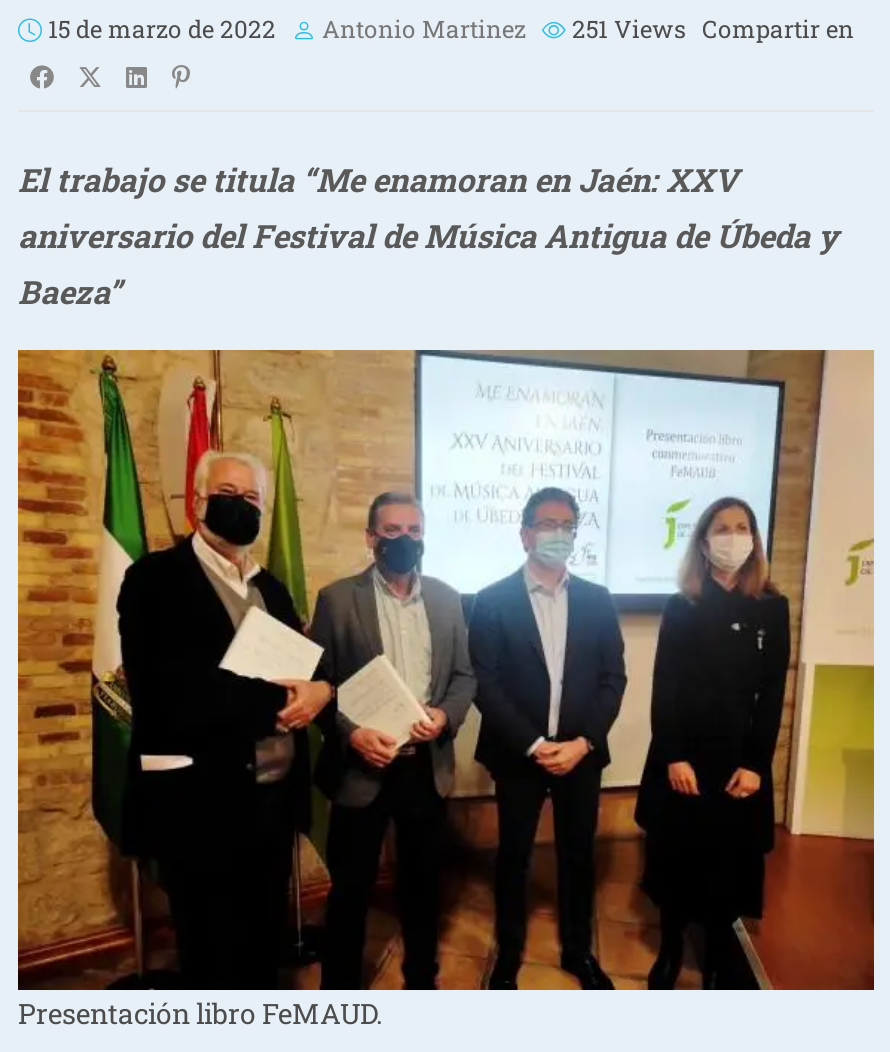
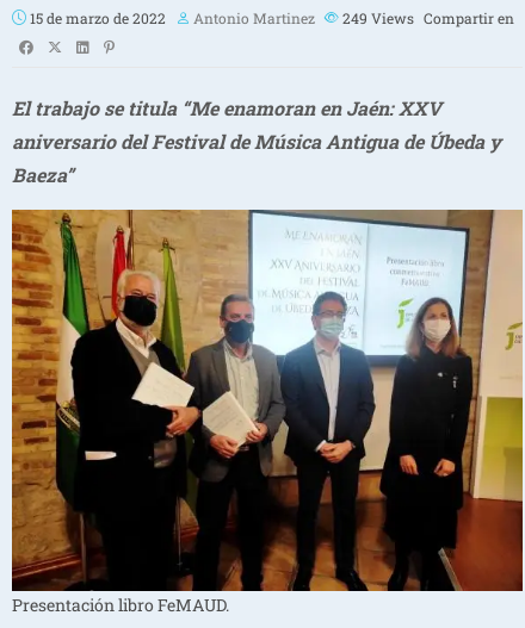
- 251 Views Compartir en
+ 249 Views Compartir en
